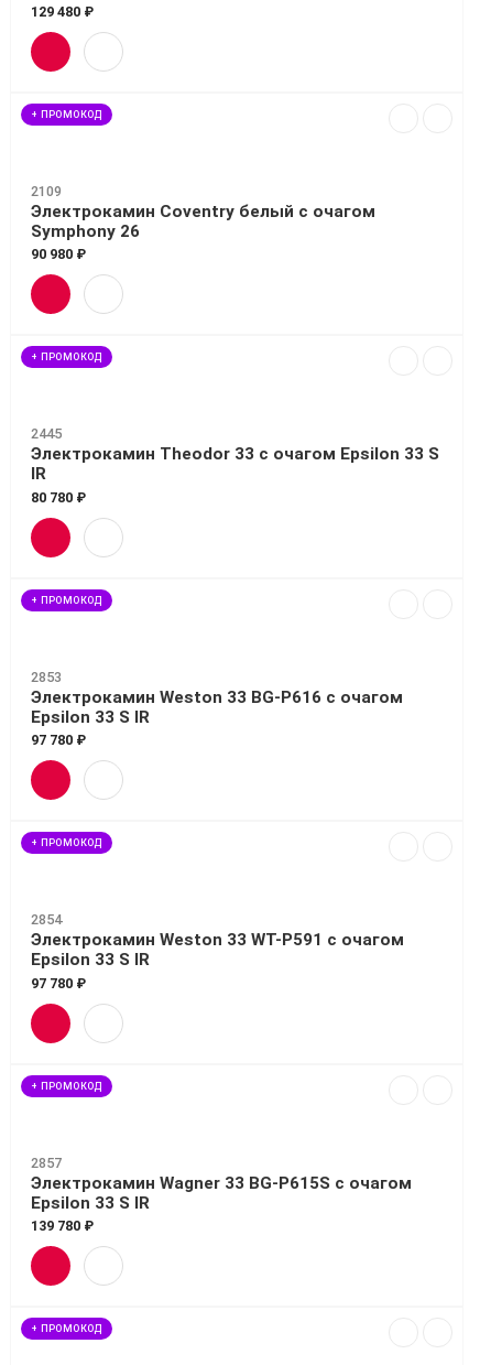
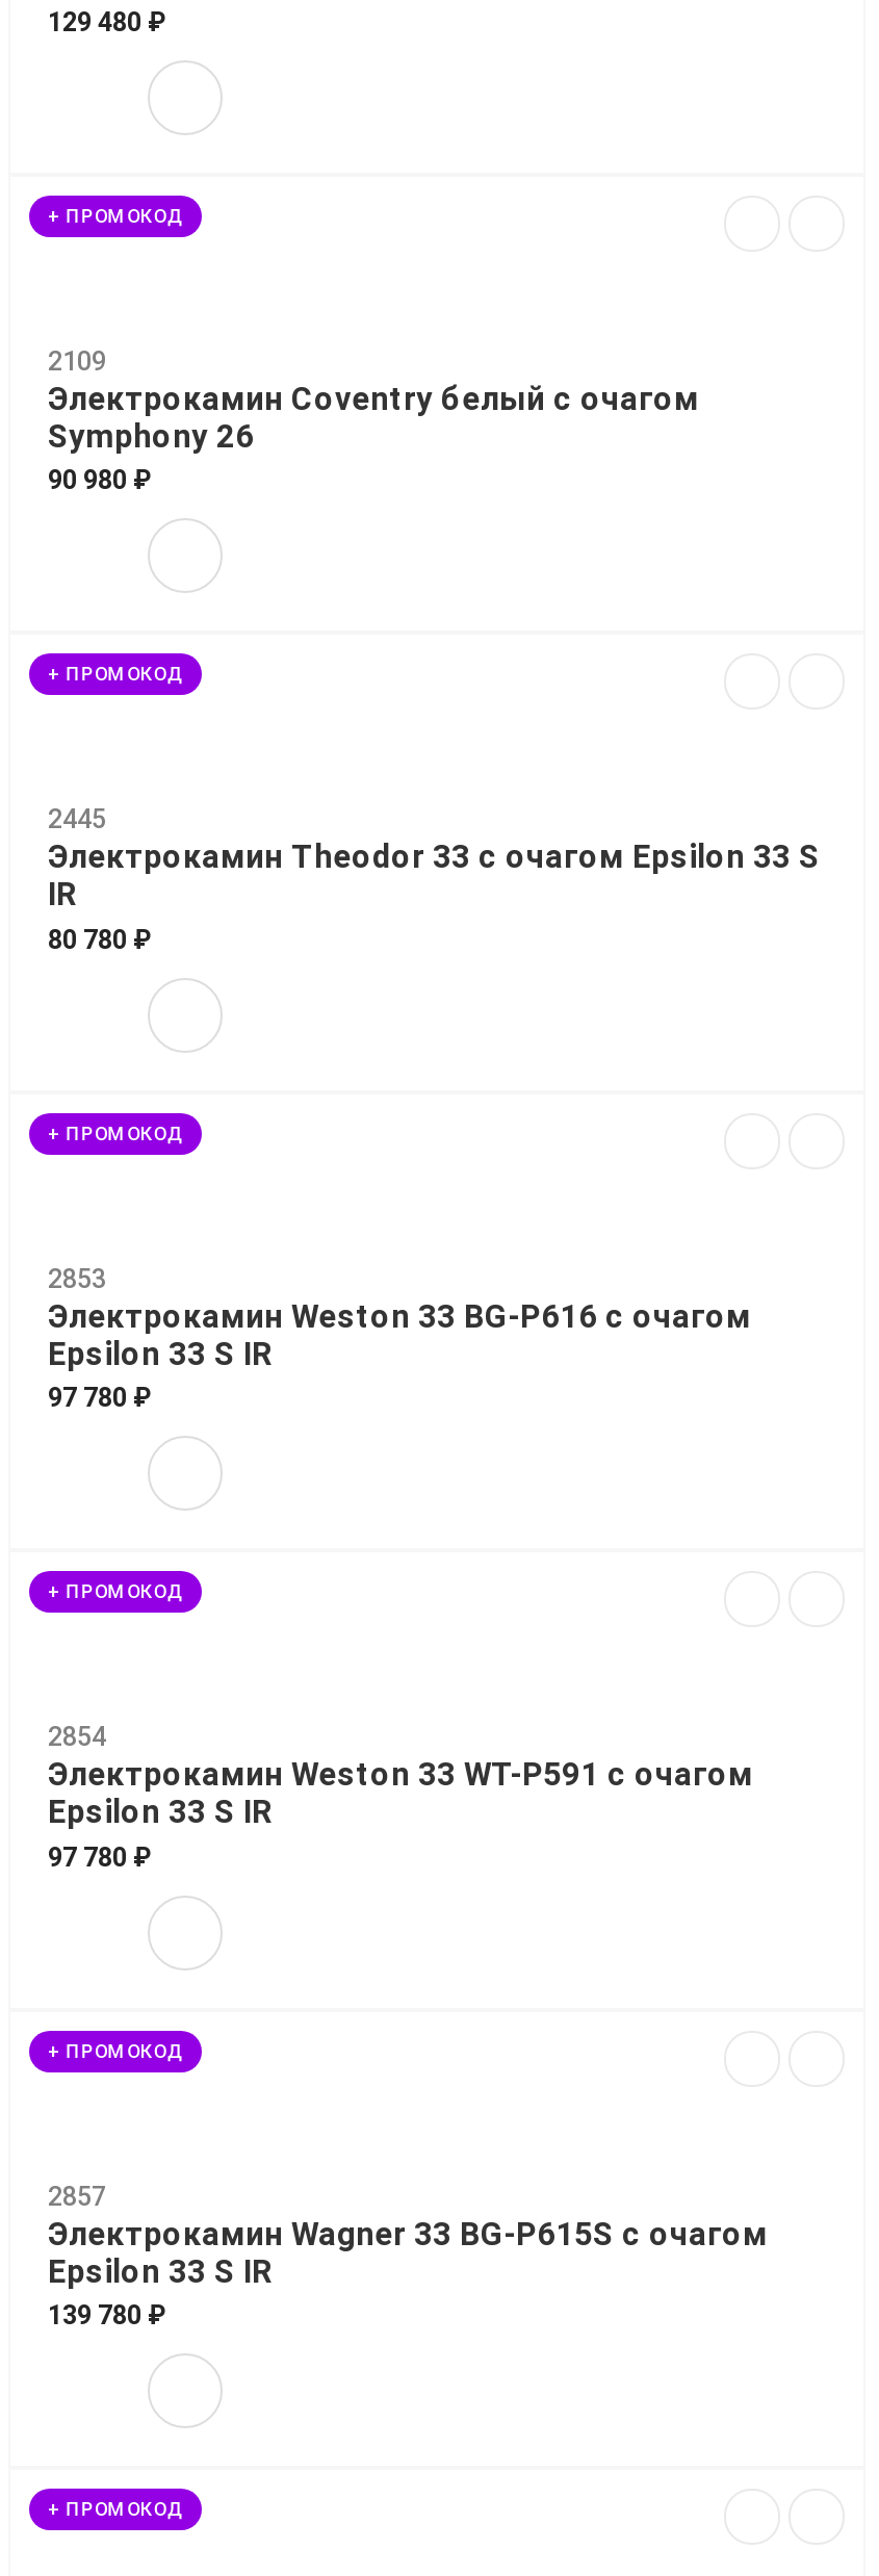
- [image]

- [image]

- [image]

- [image]

- [image]

- [image]
